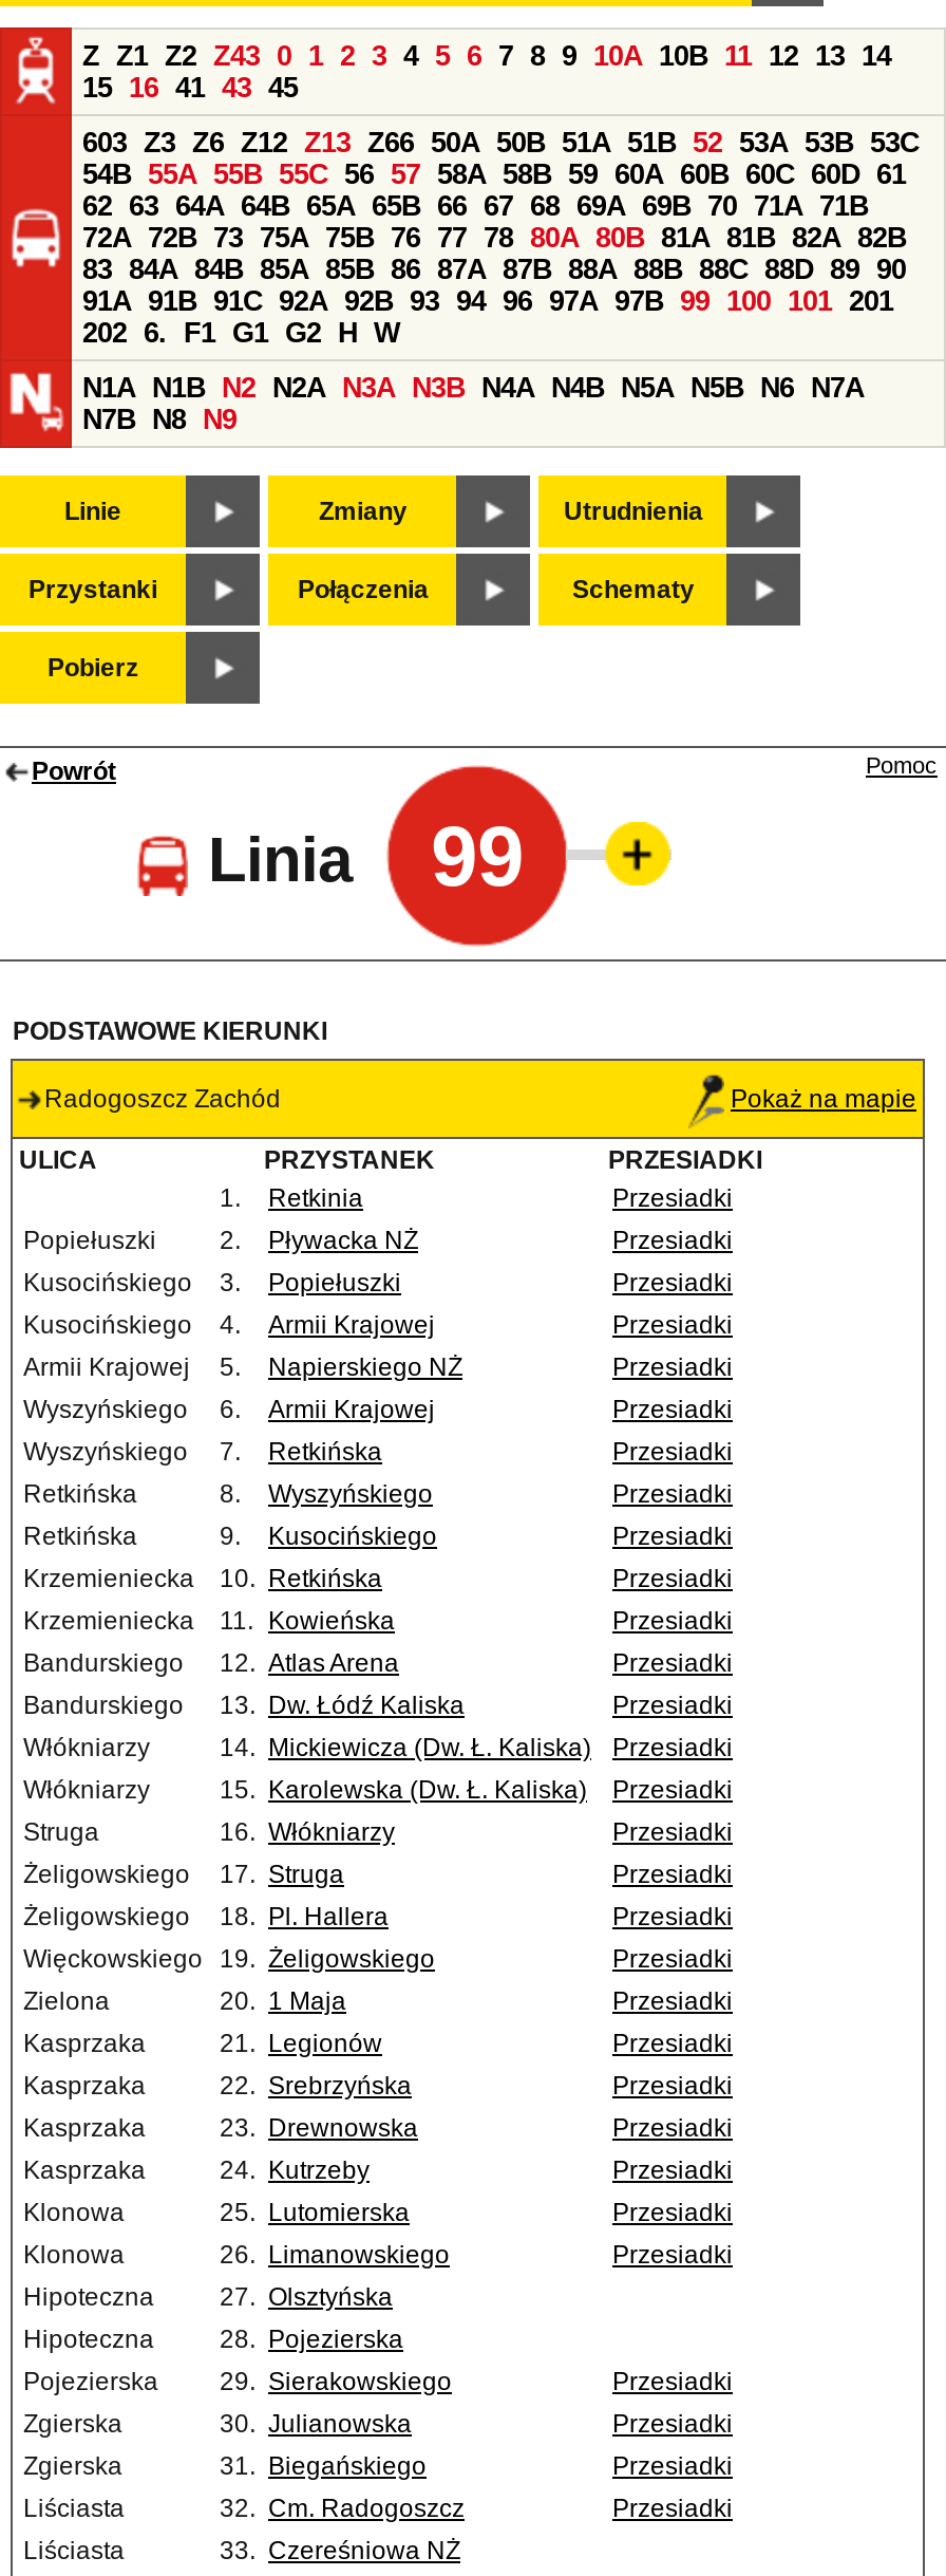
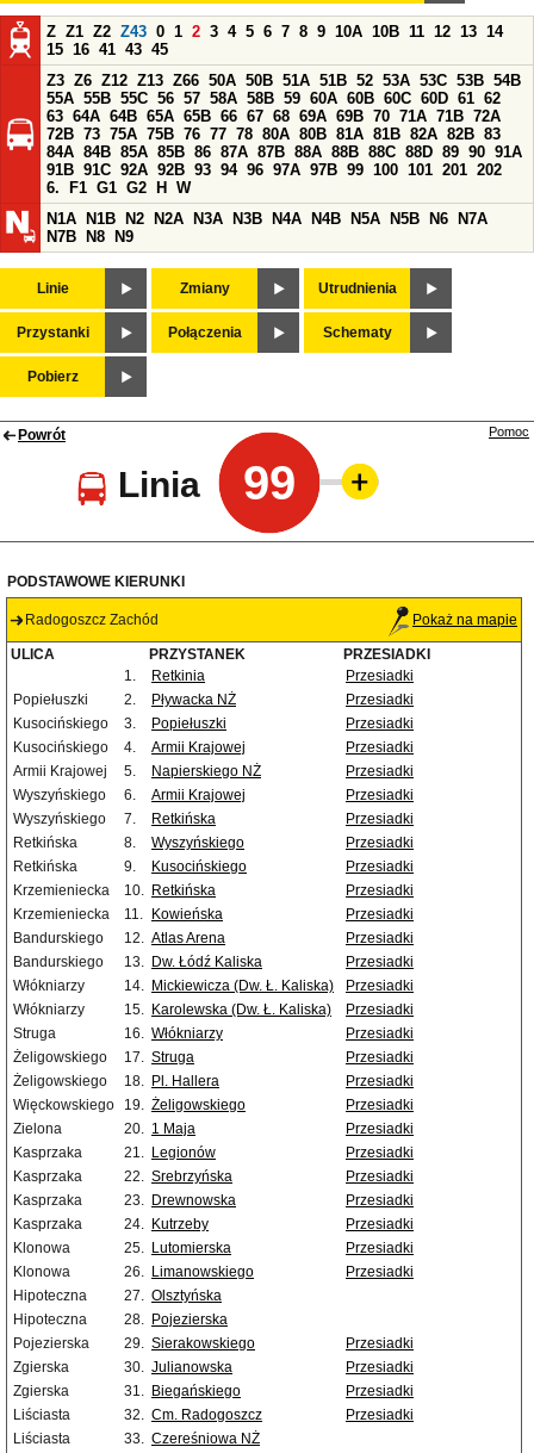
- 603 Z3 Z6 Z12 Z13 Z66 50A 50B 51A 51B 52 53A 53B 53C
- 54B 55A 55B 55C 56 57 58A 58B 59 60A 60B 60C 60D 61
- 62 63 64A 64B 65A 65B 66 67 68 69A 69B 70 71A 71B
- 72A 72B 73 75A 75B 76 77 78 80A 80B 81A 81B 82A 82B
- 83 84A 84B 85A 85B 86 87A 87B 88A 88B 88C 88D 89 90
- 91A 91B 91C 92A 92B 93 94 96 97A 97B 99 100 101 201
- 202 6. F1 G1 G2 H W
+ Z3 Z6 Z12 Z13 Z66 50A 50B 51A 51B 52 53A 53C 53B 54B
+ 55A 55B 55C 56 57 58A 58B 59 60A 60B 60C 60D 61 62
+ 63 64A 64B 65A 65B 66 67 68 69A 69B 70 71A 71B 72A
+ 72B 73 75A 75B 76 77 78 80A 80B 81A 81B 82A 82B 83
+ 84A 84B 85A 85B 86 87A 87B 88A 88B 88C 88D 89 90 91A
+ 91B 91C 92A 92B 93 94 96 97A 97B 99 100 101 201 202
+ 6. F1 G1 G2 H W
